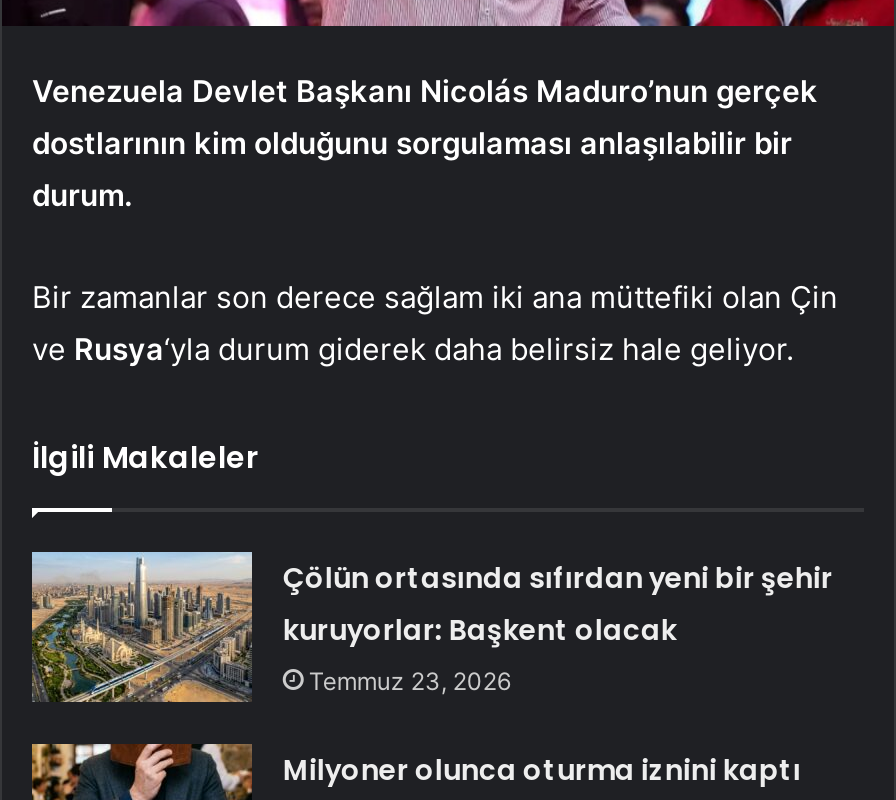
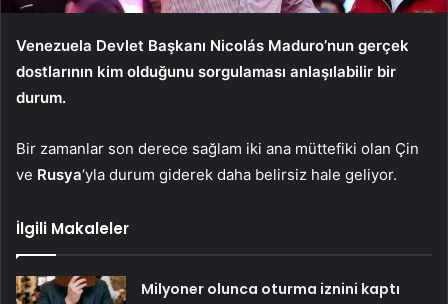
- [image]
- Çölün ortasında sıfırdan yeni bir şehir
- kuruyorlar: Başkent olacak
- Temmuz 23, 2026
